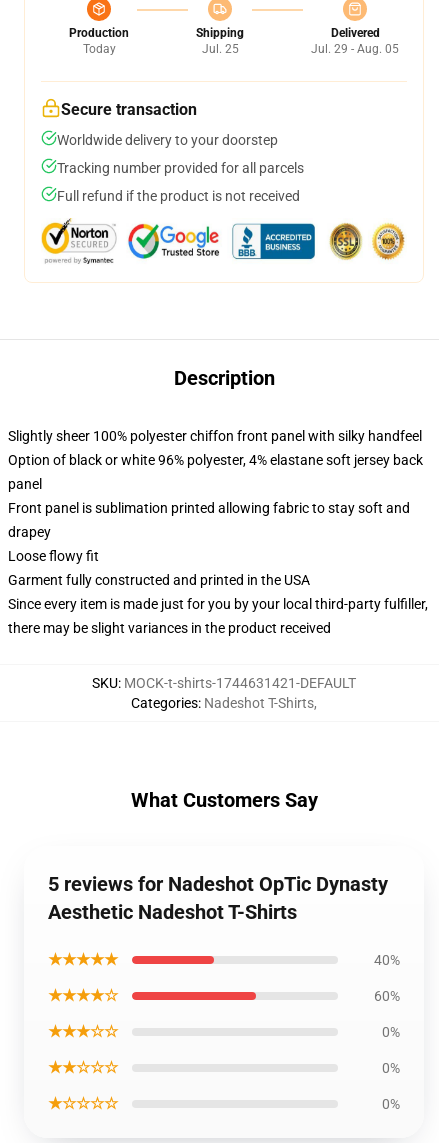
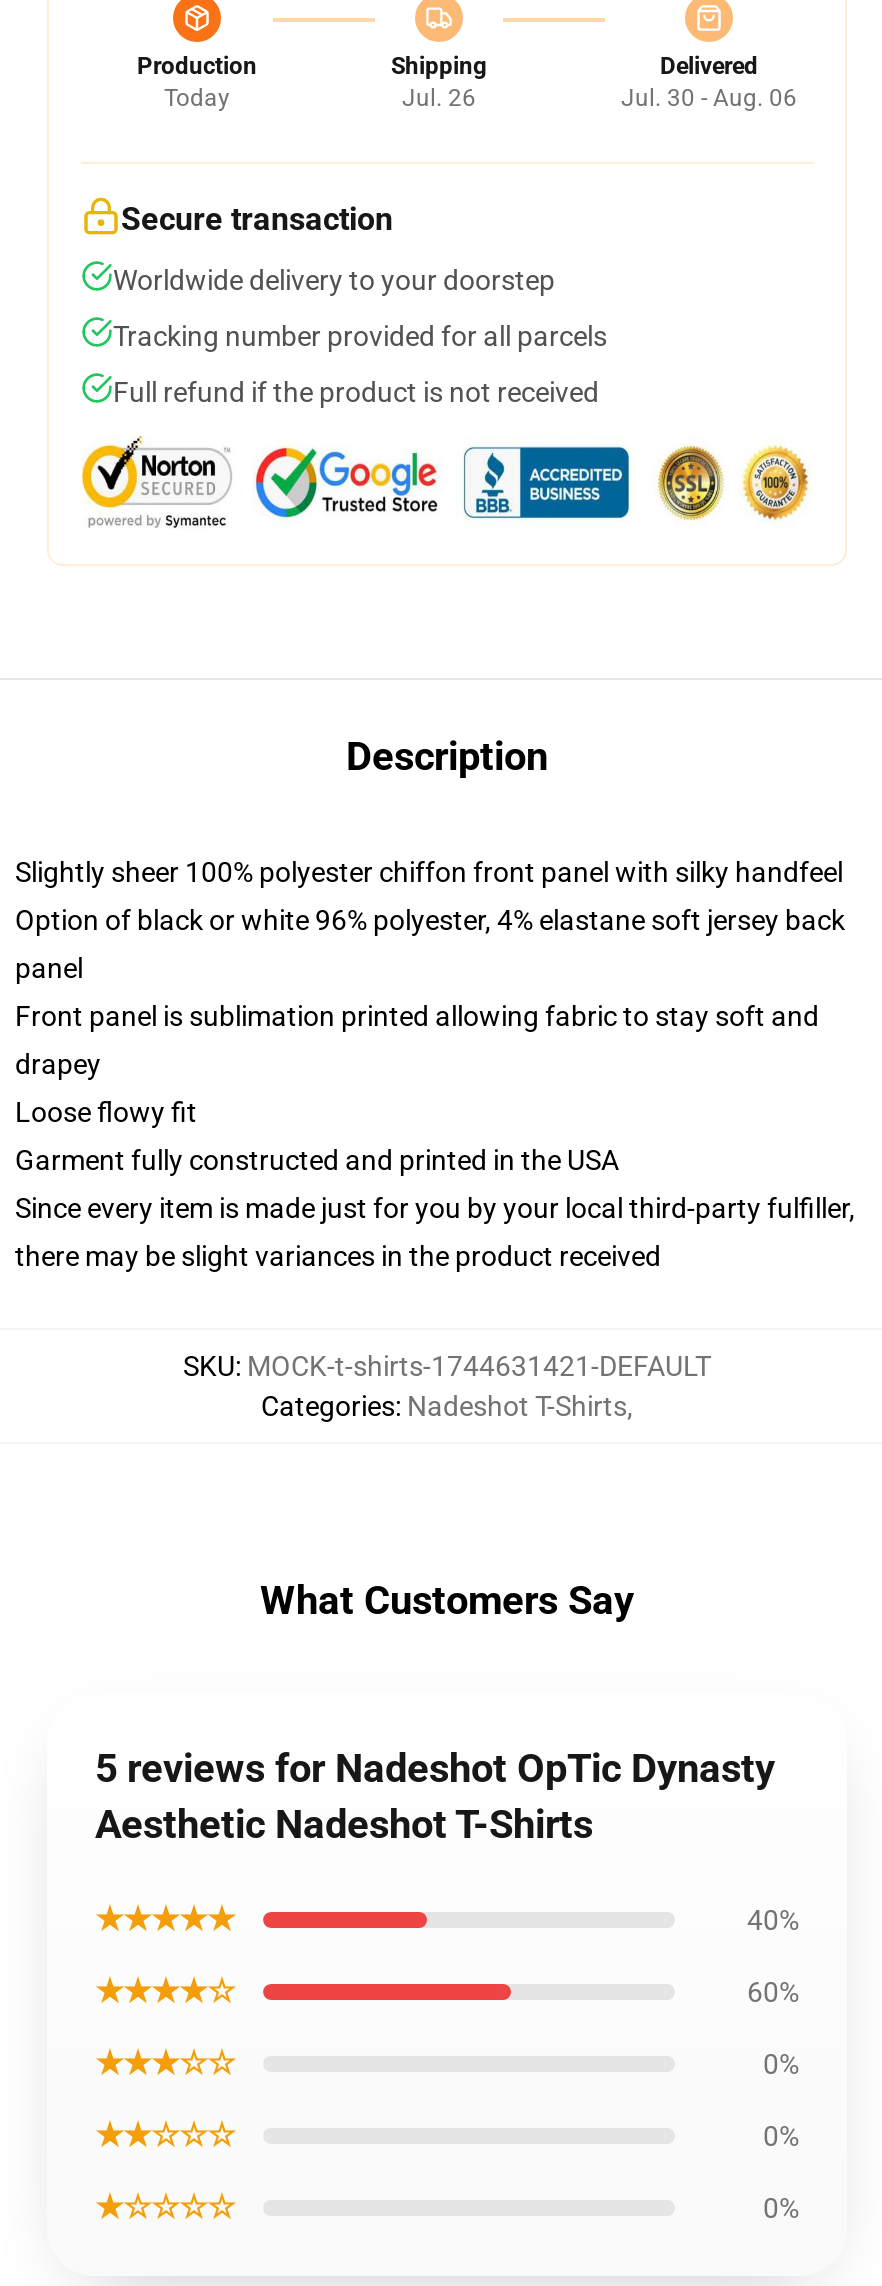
- Jul. 25
+ Jul. 26

- Jul. 29 - Aug. 05
+ Jul. 30 - Aug. 06
